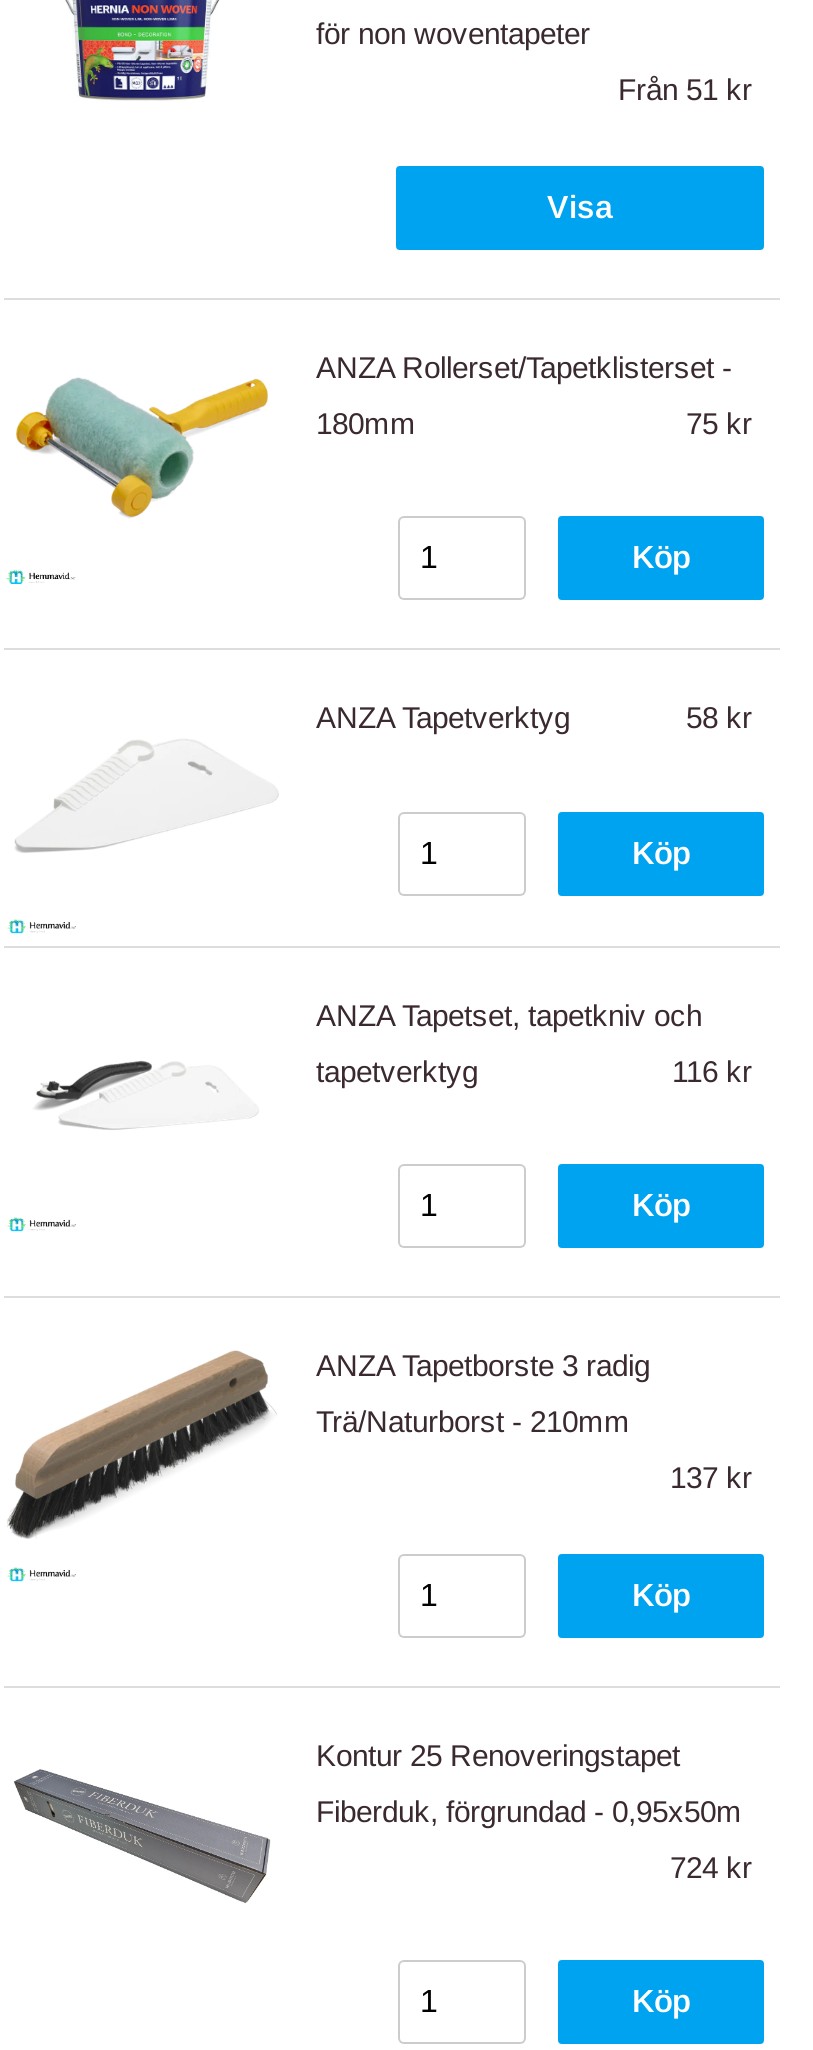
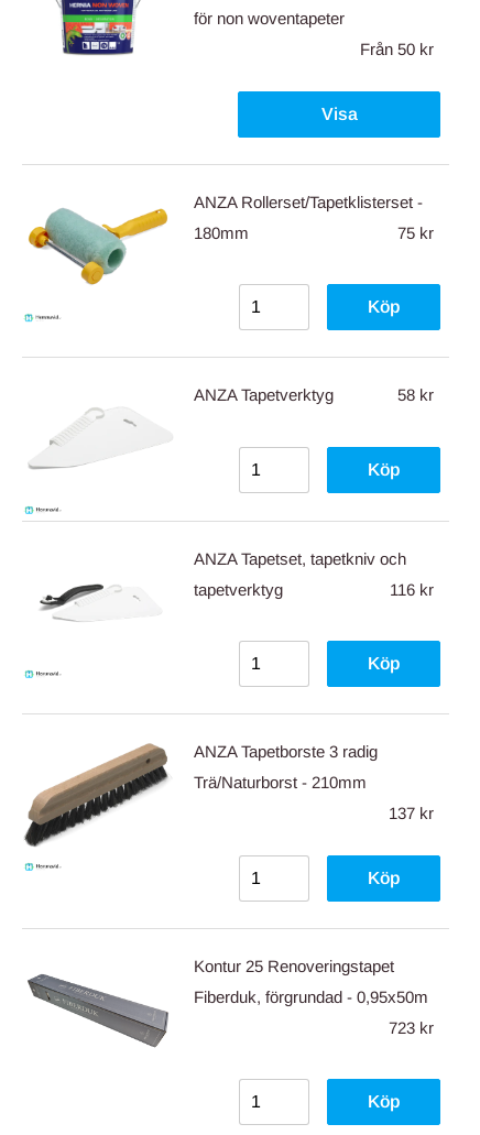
- Från 51 kr
+ Från 50 kr

- 724 kr
+ 723 kr
